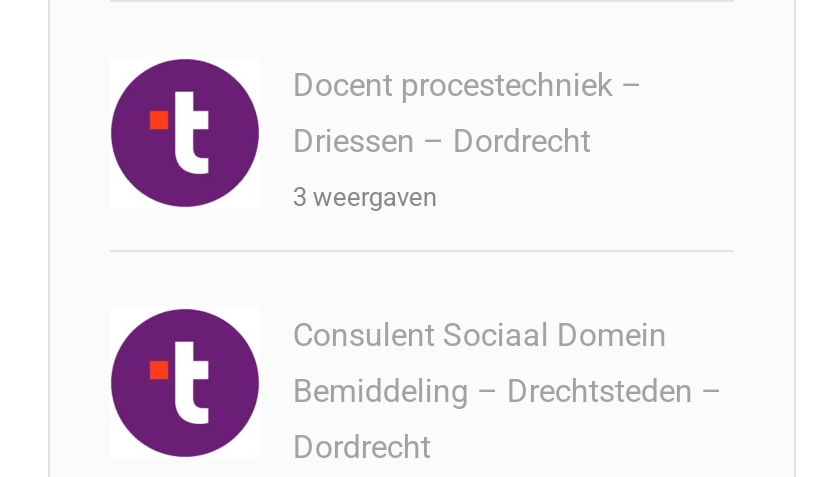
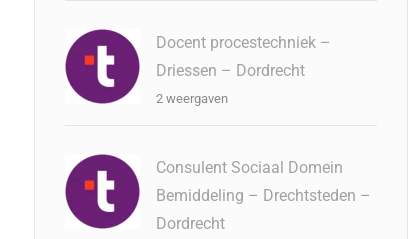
- 3 weergaven
+ 2 weergaven
